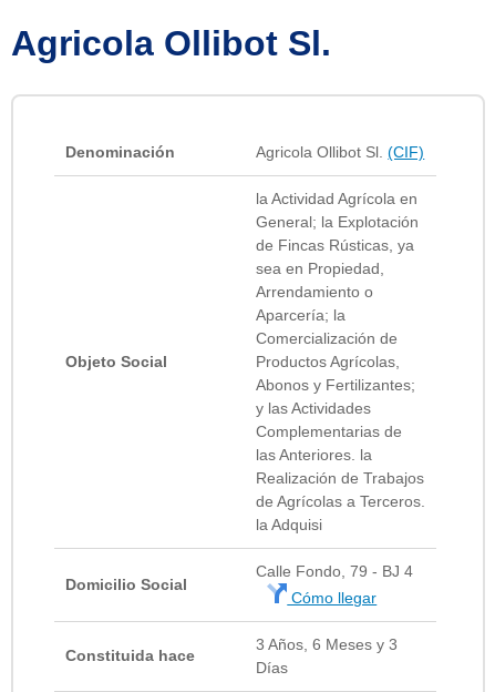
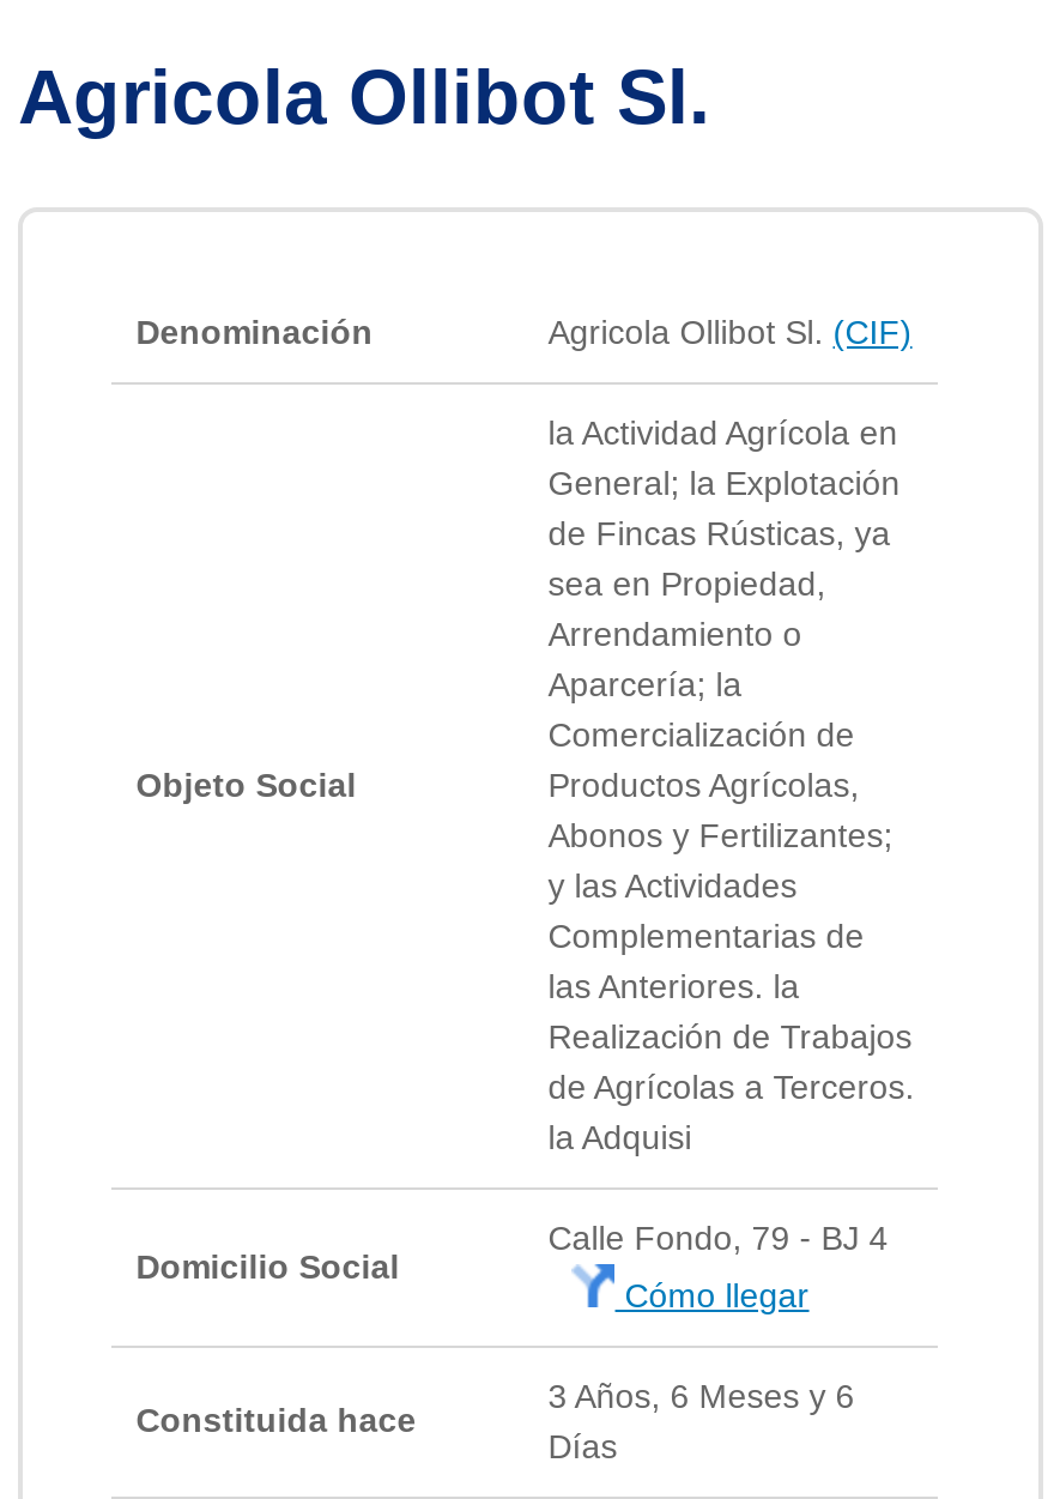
- 3 Años, 6 Meses y 3
+ 3 Años, 6 Meses y 6
